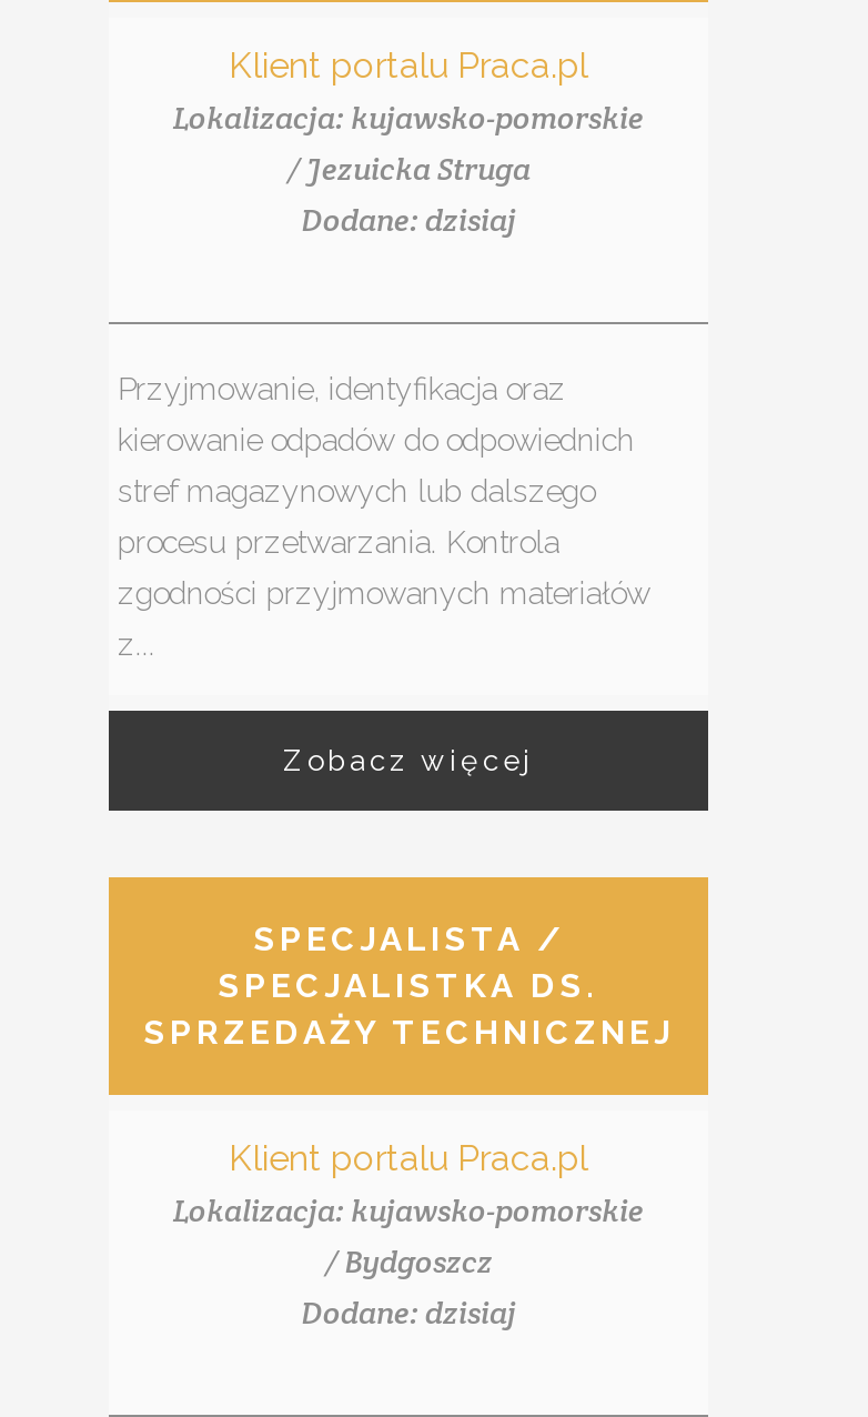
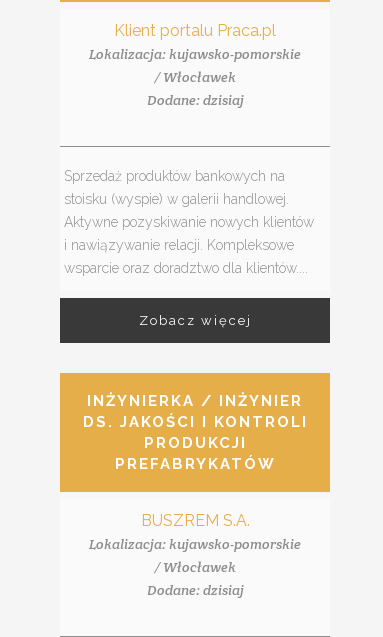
- / Jezuicka Struga
+ / Włocławek

- Przyjmowanie, identyfikacja oraz
- kierowanie odpadów do odpowiednich
- stref magazynowych lub dalszego
- procesu przetwarzania. Kontrola
- zgodności przyjmowanych materiałów
- z...
+ Sprzedaż produktów bankowych na
+ stoisku (wyspie) w galerii handlowej.
+ Aktywne pozyskiwanie nowych klientów
+ i nawiązywanie relacji. Kompleksowe
+ wsparcie oraz doradztwo dla klientów....

moved up: Zobacz więcej

- SPECJALISTA /
- SPECJALISTKA DS.
- SPRZEDAŻY TECHNICZNEJ
+ INŻYNIERKA / INŻYNIER
+ DS. JAKOŚCI I KONTROLI
+ PRODUKCJI
+ PREFABRYKATÓW

- Klient portalu Praca.pl
+ BUSZREM S.A.

- / Bydgoszcz
+ / Włocławek
